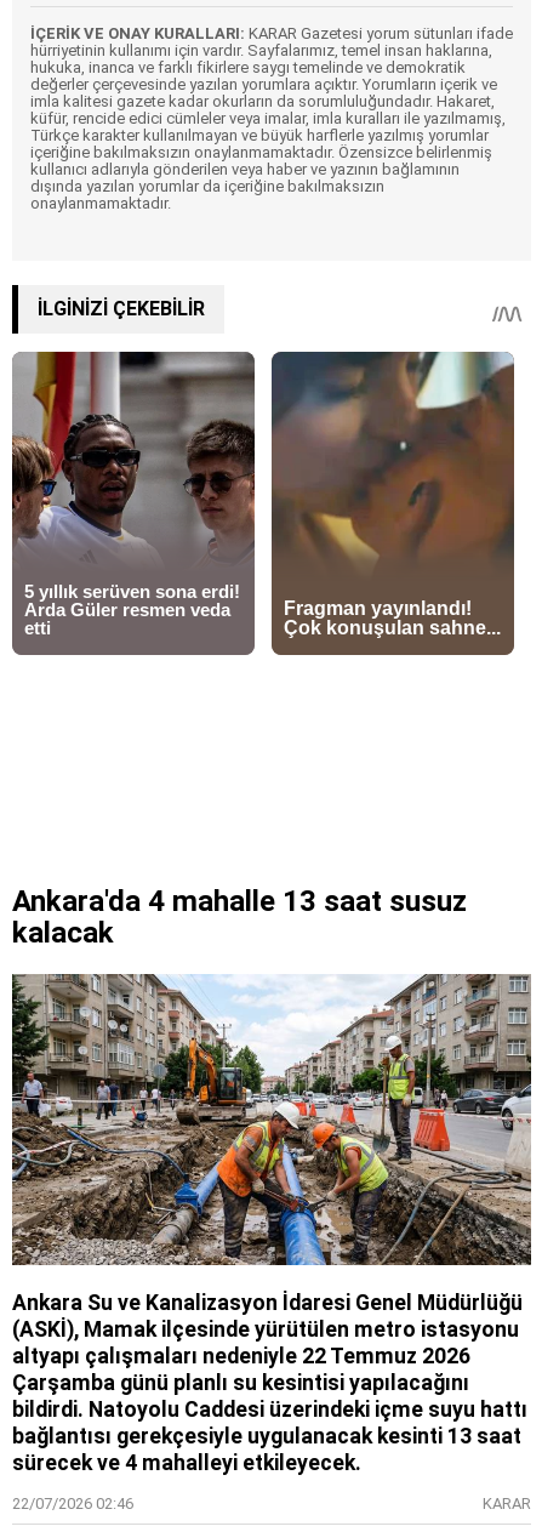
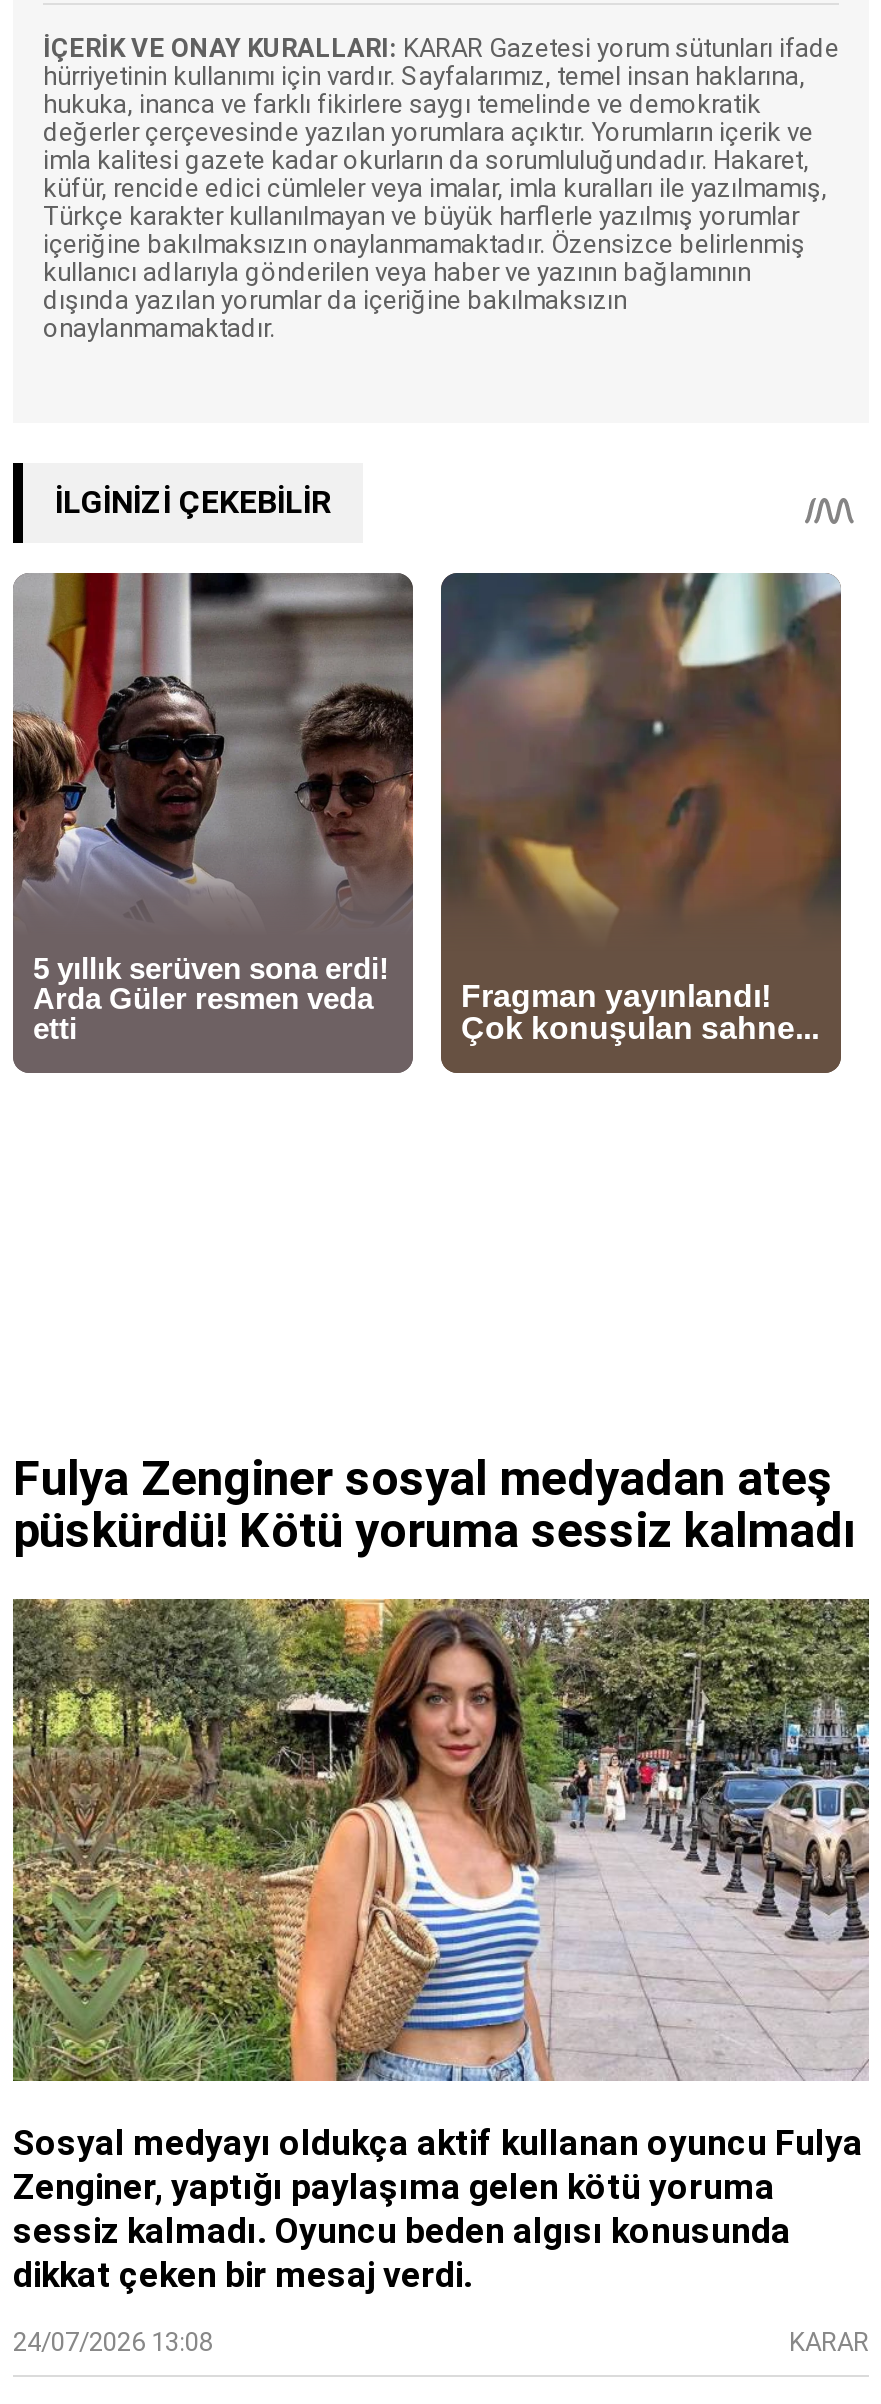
- Ankara'da 4 mahalle 13 saat susuz
- kalacak
+ Fulya Zenginer sosyal medyadan ateş
+ püskürdü! Kötü yoruma sessiz kalmadı

- [image]
+ [image]

- Ankara Su ve Kanalizasyon İdaresi Genel Müdürlüğü
- (ASKİ), Mamak ilçesinde yürütülen metro istasyonu
- altyapı çalışmaları nedeniyle 22 Temmuz 2026
- Çarşamba günü planlı su kesintisi yapılacağını
- bildirdi. Natoyolu Caddesi üzerindeki içme suyu hattı
- bağlantısı gerekçesiyle uygulanacak kesinti 13 saat
- sürecek ve 4 mahalleyi etkileyecek.
+ Sosyal medyayı oldukça aktif kullanan oyuncu Fulya
+ Zenginer, yaptığı paylaşıma gelen kötü yoruma
+ sessiz kalmadı. Oyuncu beden algısı konusunda
+ dikkat çeken bir mesaj verdi.

- 22/07/2026 02:46
+ 24/07/2026 13:08
